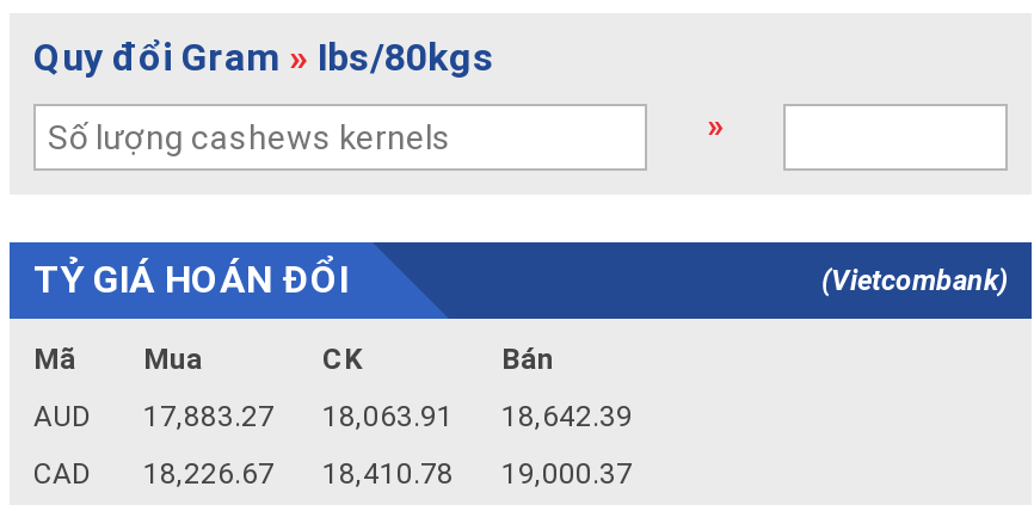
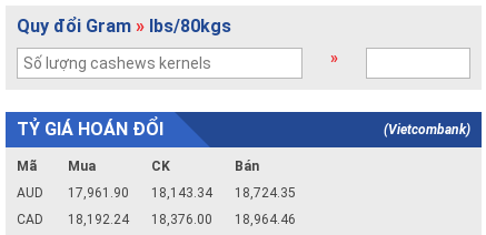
- 17,883.27
+ 17,961.90

- 18,063.91
+ 18,143.34

- 18,642.39
+ 18,724.35

- 18,226.67
+ 18,192.24

- 18,410.78
+ 18,376.00

- 19,000.37
+ 18,964.46
